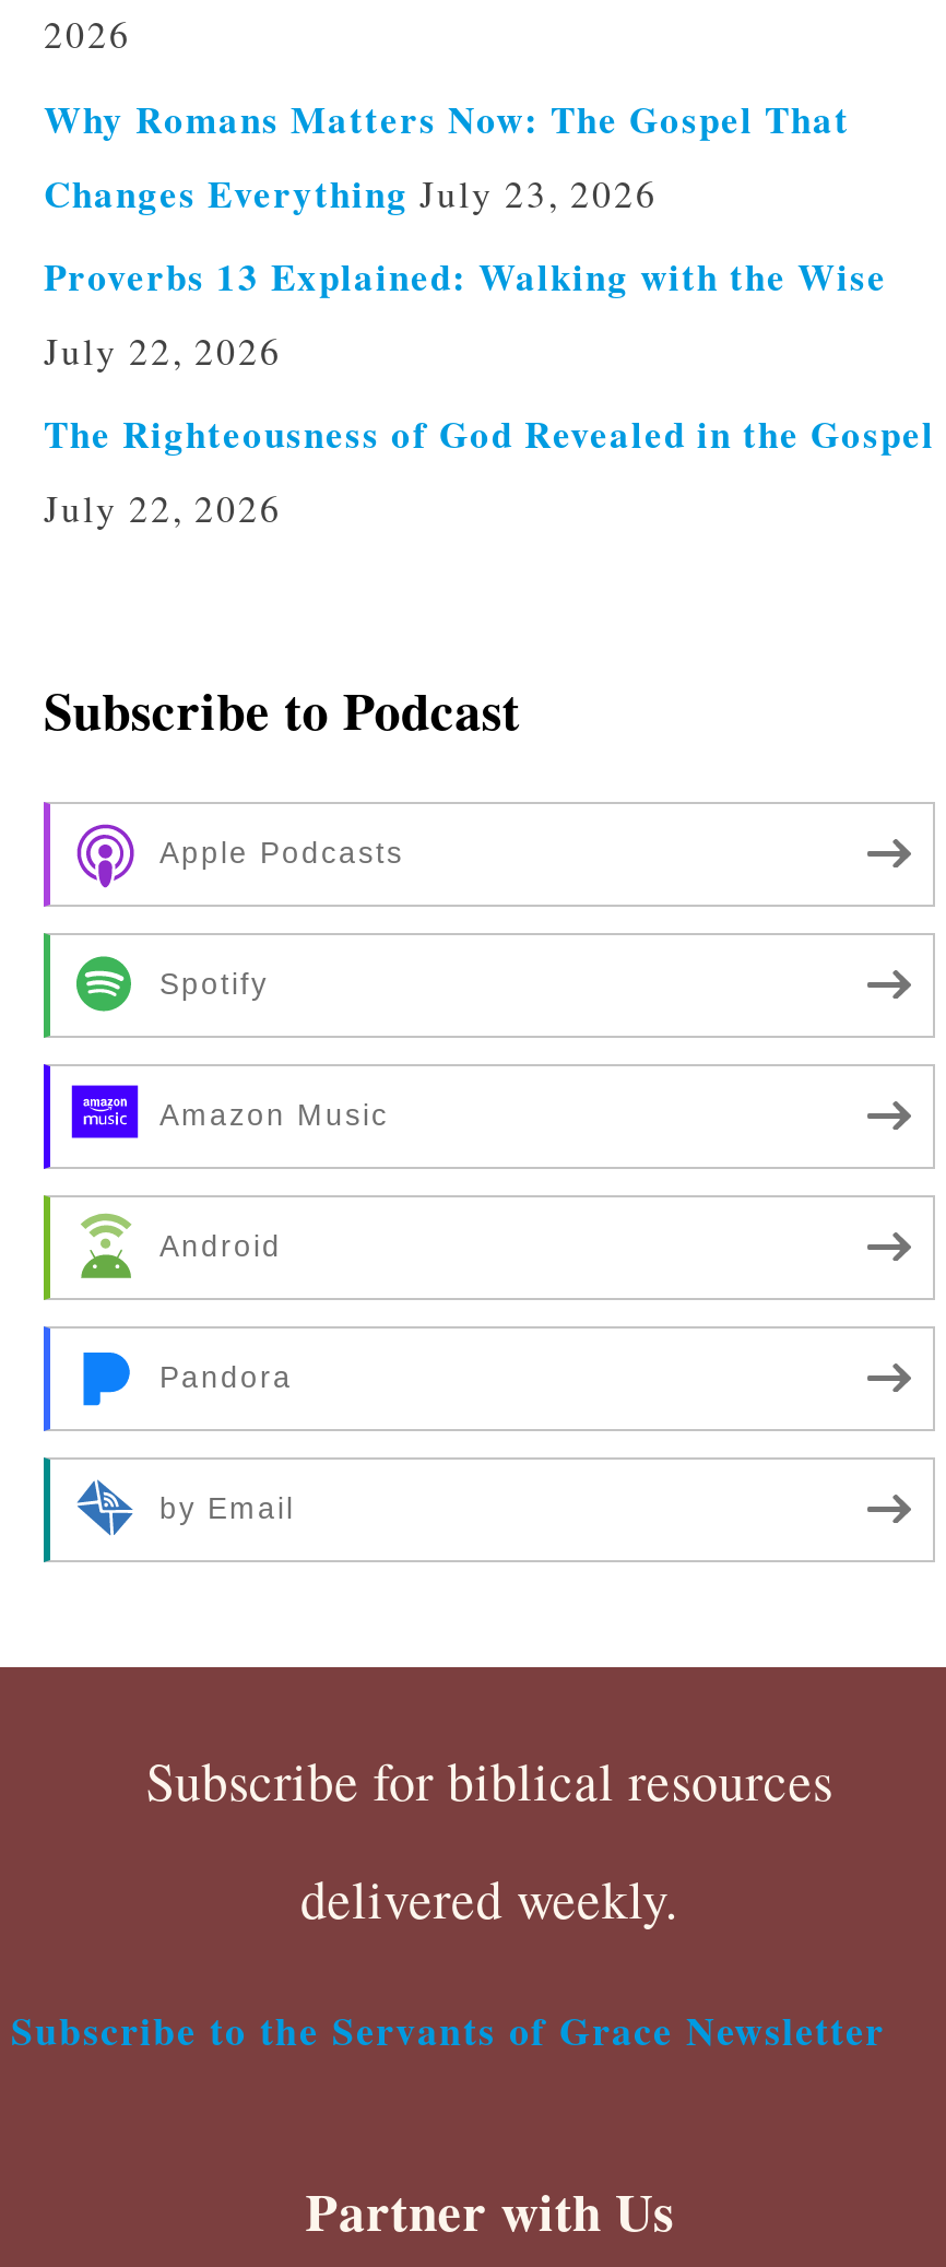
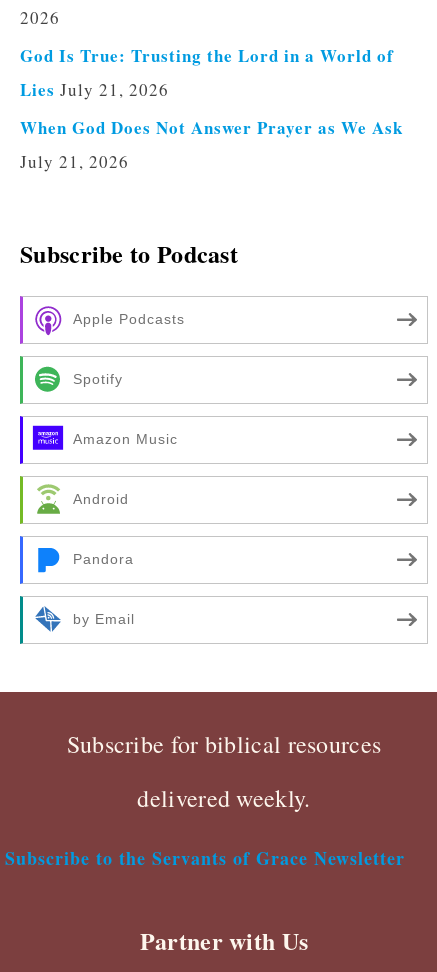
- Why Romans Matters Now: The Gospel That
- Changes Everything July 23, 2026
- Proverbs 13 Explained: Walking with the Wise
- July 22, 2026
- The Righteousness of God Revealed in the Gospel
- July 22, 2026
+ God Is True: Trusting the Lord in a World of
+ Lies July 21, 2026
+ When God Does Not Answer Prayer as We Ask
+ July 21, 2026
